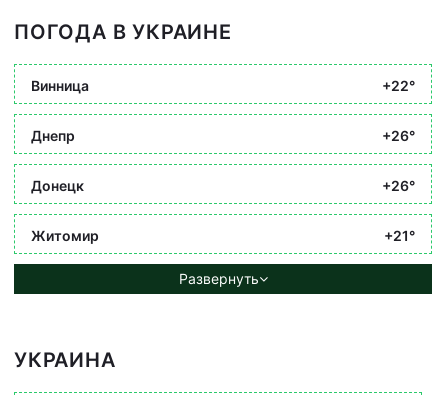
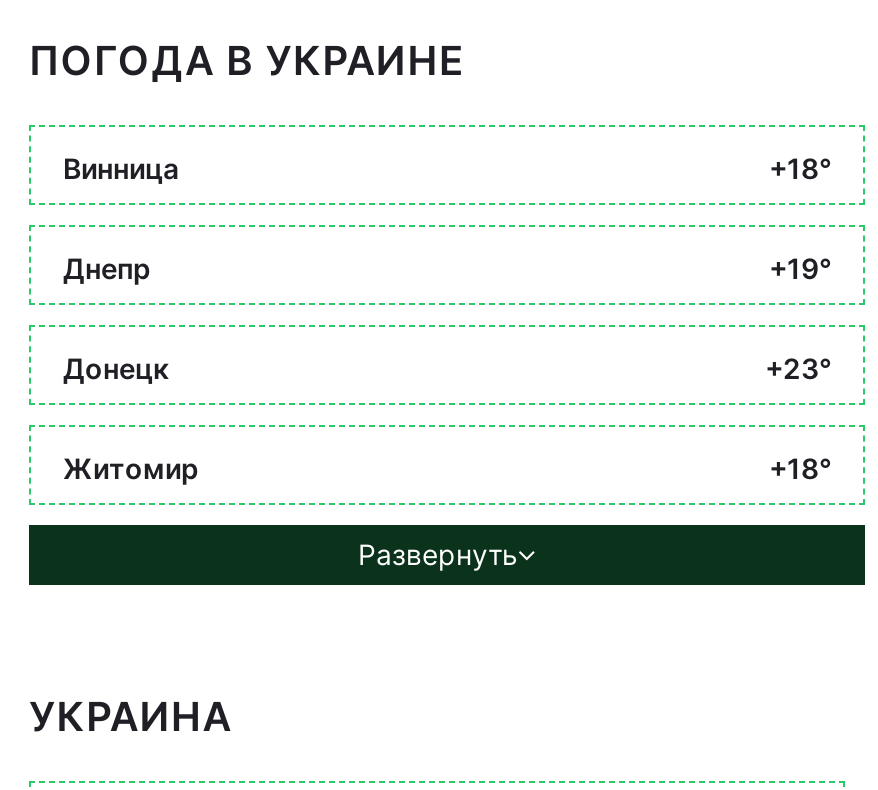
- +22°
+ +18°

- +26°
+ +19°

- +26°
+ +23°

- +21°
+ +18°
